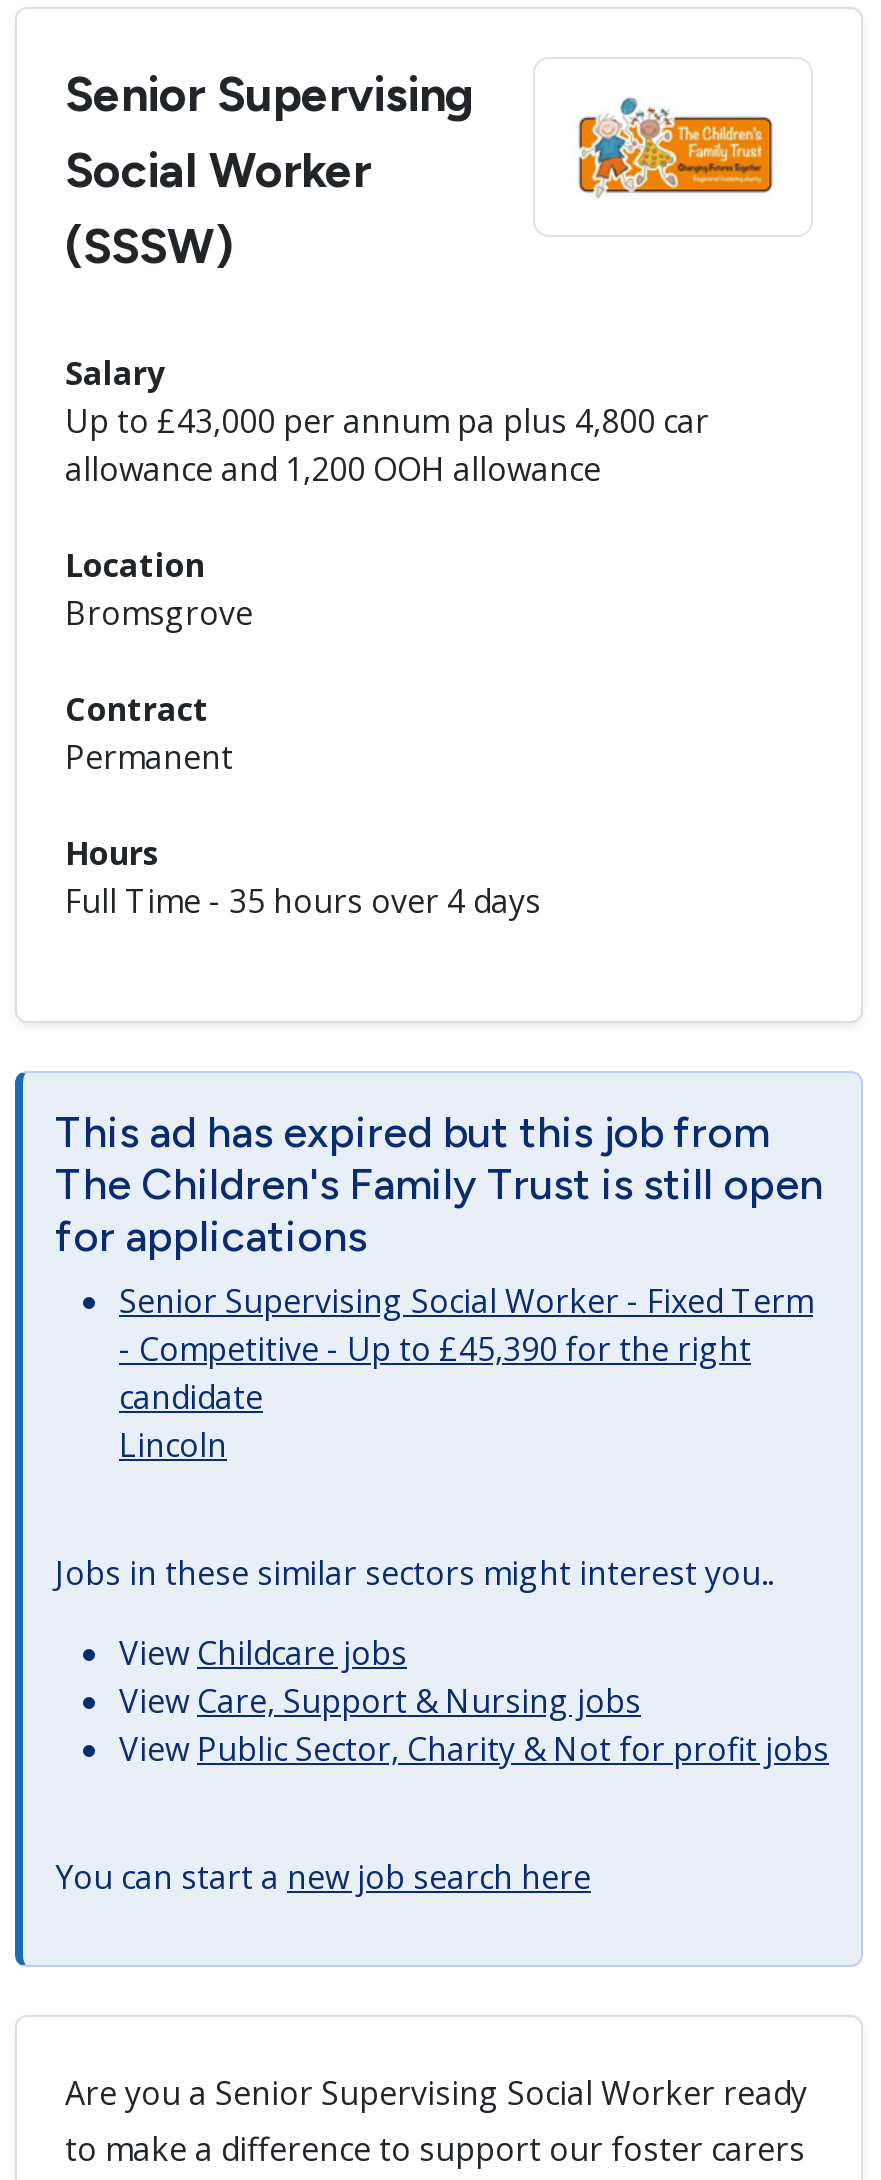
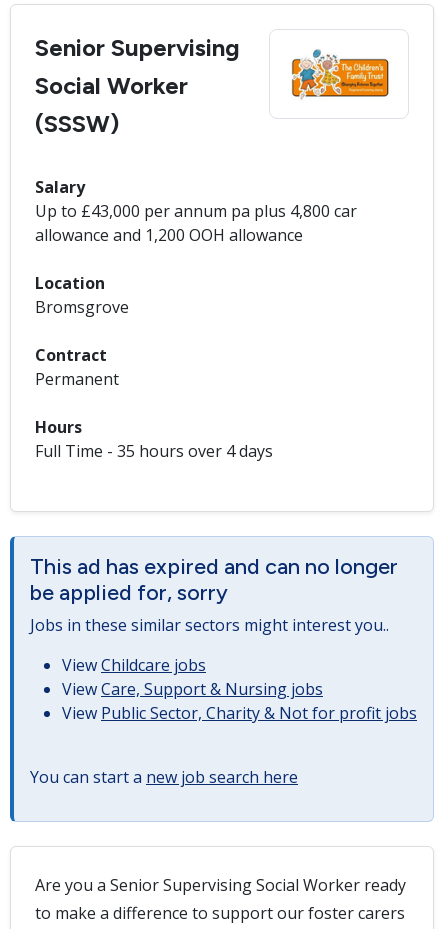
- This ad has expired but this job from
- The Children's Family Trust is still open
- for applications
- Senior Supervising Social Worker - Fixed Term
- - Competitive - Up to £45,390 for the right
- candidate
- Lincoln
+ This ad has expired and can no longer
+ be applied for, sorry
